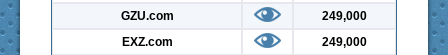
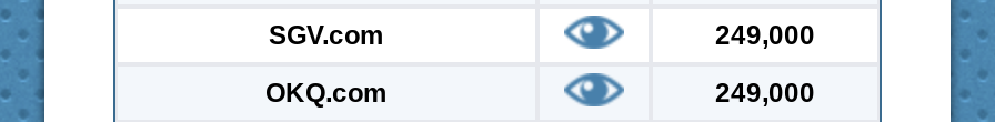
- GZU.com
+ SGV.com

- EXZ.com
+ OKQ.com
